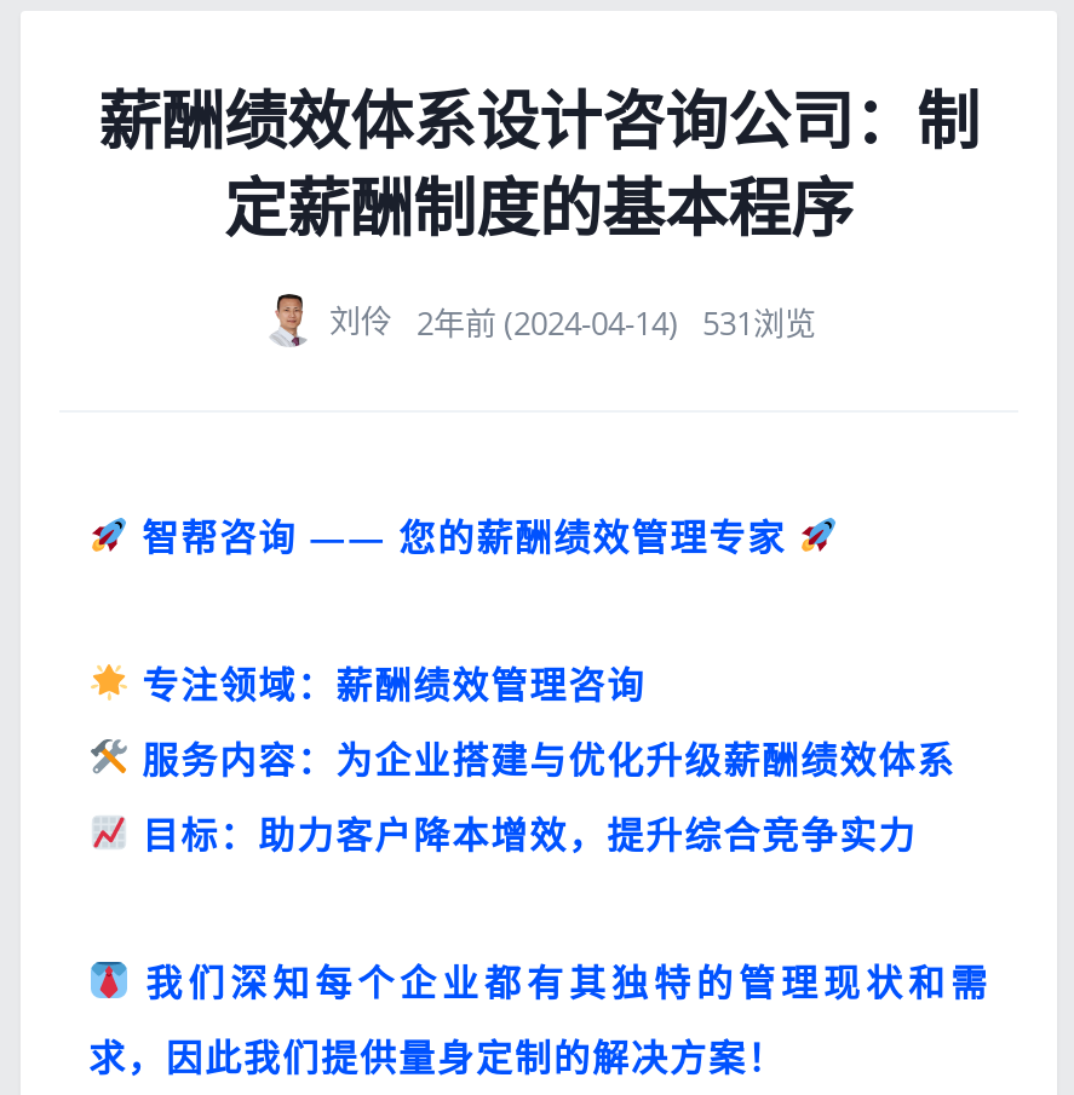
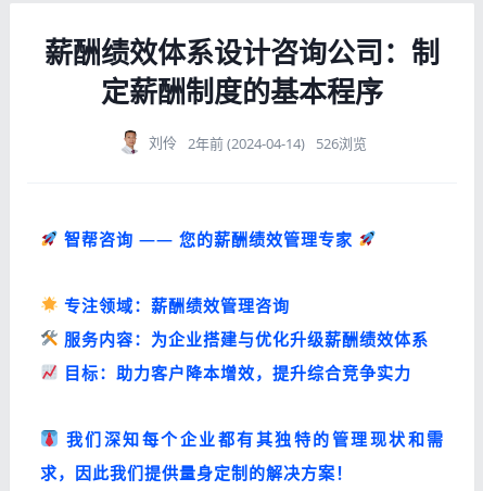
- 刘伶 2年前 (2024-04-14) 531浏览
+ 刘伶 2年前 (2024-04-14) 526浏览
